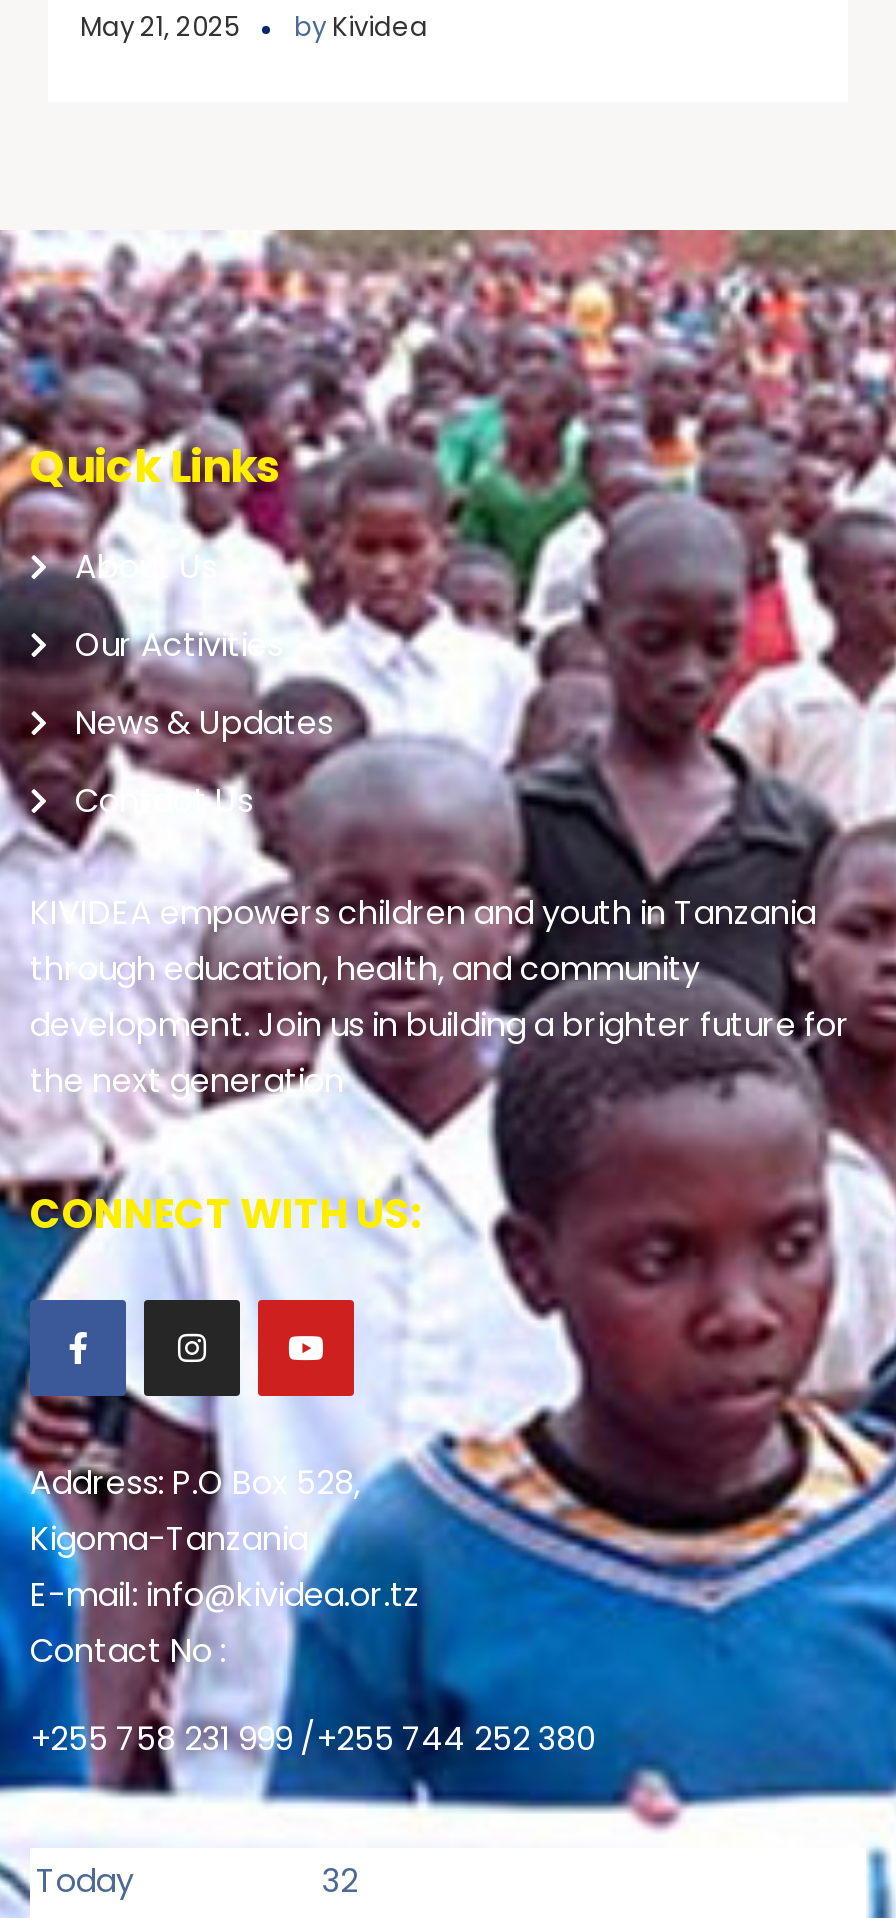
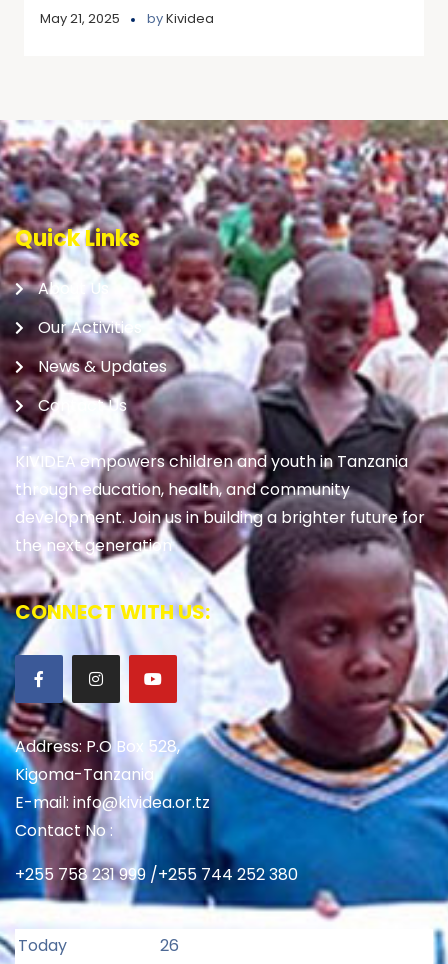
- 32
+ 26
